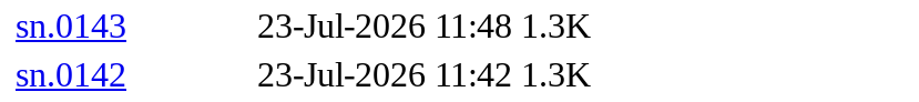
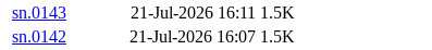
- 23-Jul-2026 11:48 1.3K
+ 21-Jul-2026 16:11 1.5K

- 23-Jul-2026 11:42 1.3K
+ 21-Jul-2026 16:07 1.5K
